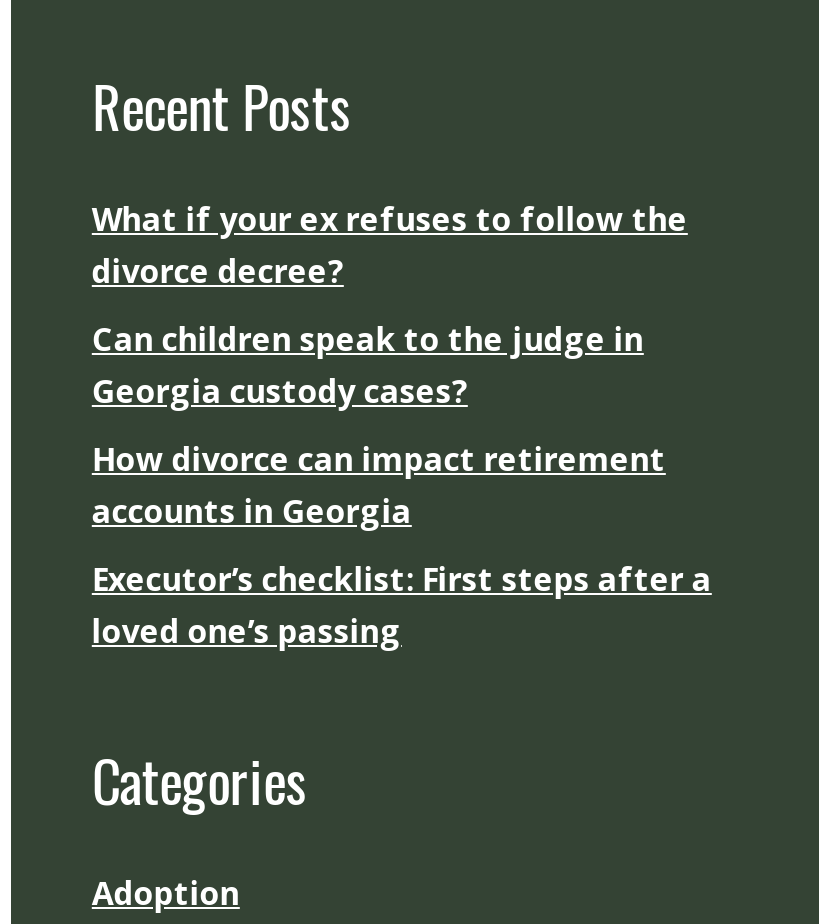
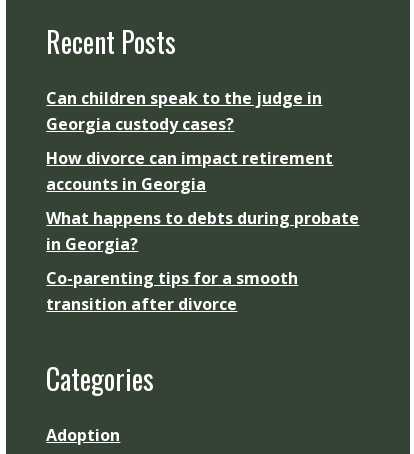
- What if your ex refuses to follow the
- divorce decree?

moved up: Can children speak to the judge in | Georgia custody cases? | How divorce can impact retirement | accounts in Georgia

- Executor’s checklist: First steps after a
- loved one’s passing
+ What happens to debts during probate
+ in Georgia?
+ Co-parenting tips for a smooth
+ transition after divorce
